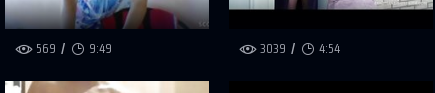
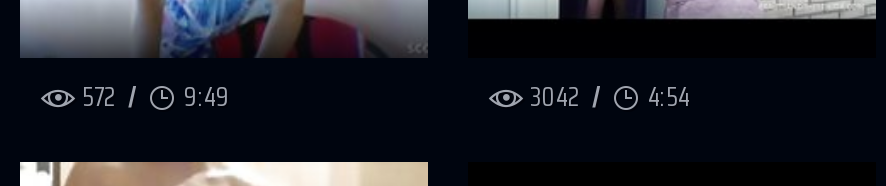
- 569 9:49
+ 572 9:49

- 3039 4:54
+ 3042 4:54
